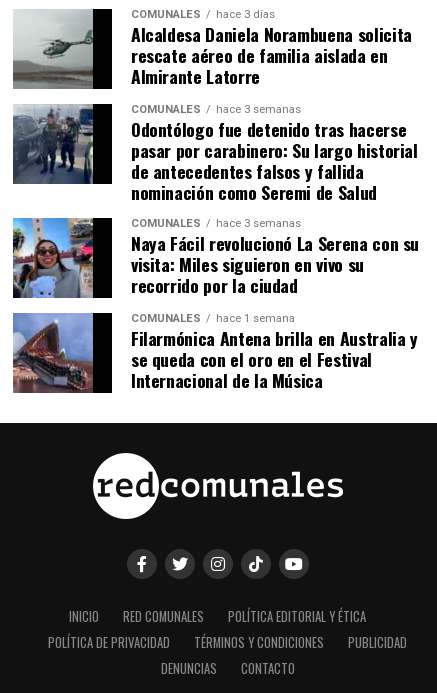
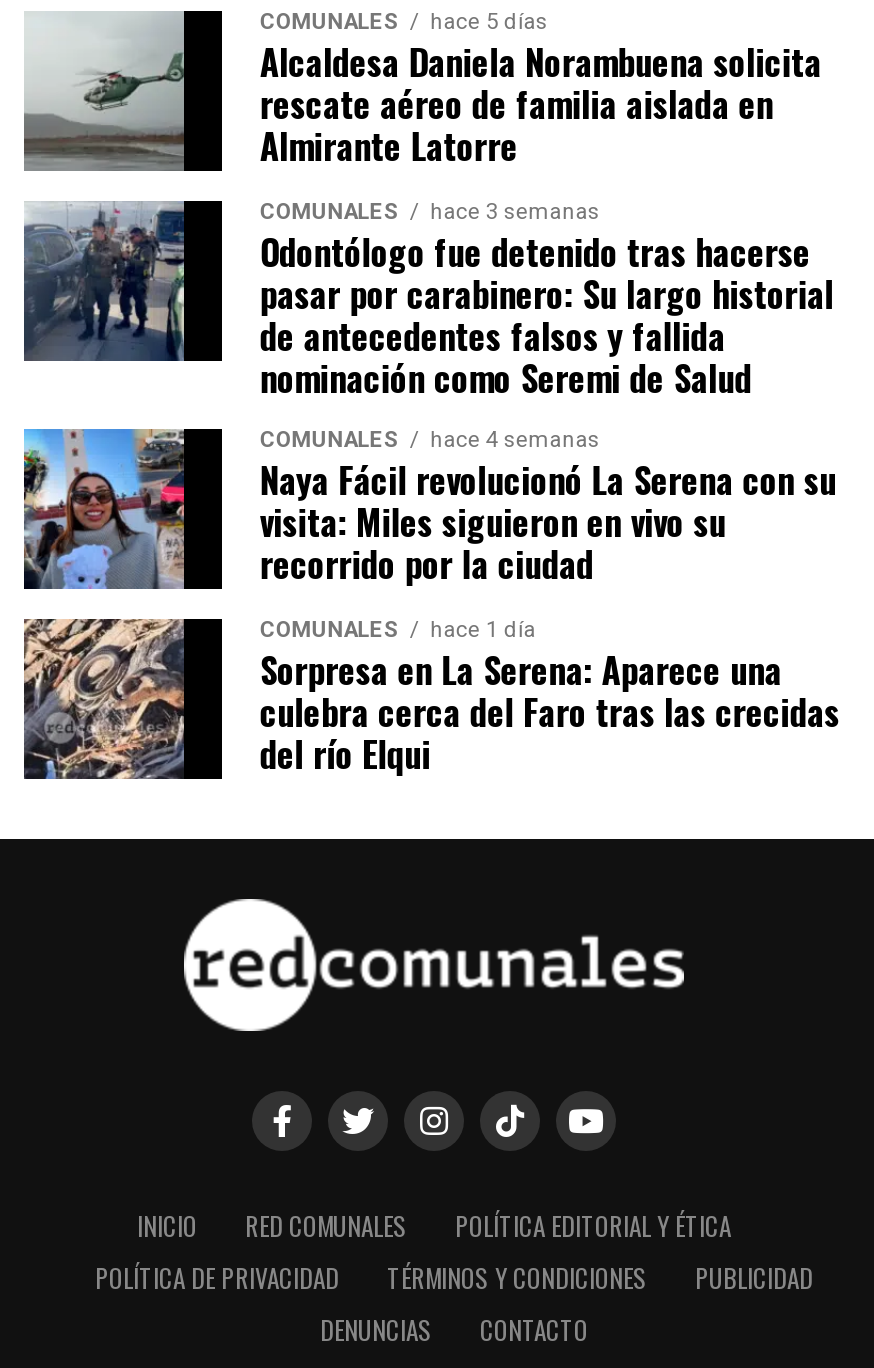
- COMUNALES hace 3 días
+ COMUNALES hace 5 días

- COMUNALES hace 3 semanas
+ COMUNALES hace 4 semanas

- [image]
- hace 1 semana
- Filarmónica Antena brilla en Australia y
- se queda con el oro en el Festival
- Internacional de la Música
+ [image]
+ hace 1 día
+ Sorpresa en La Serena: Aparece una
+ culebra cerca del Faro tras las crecidas
+ del río Elqui
